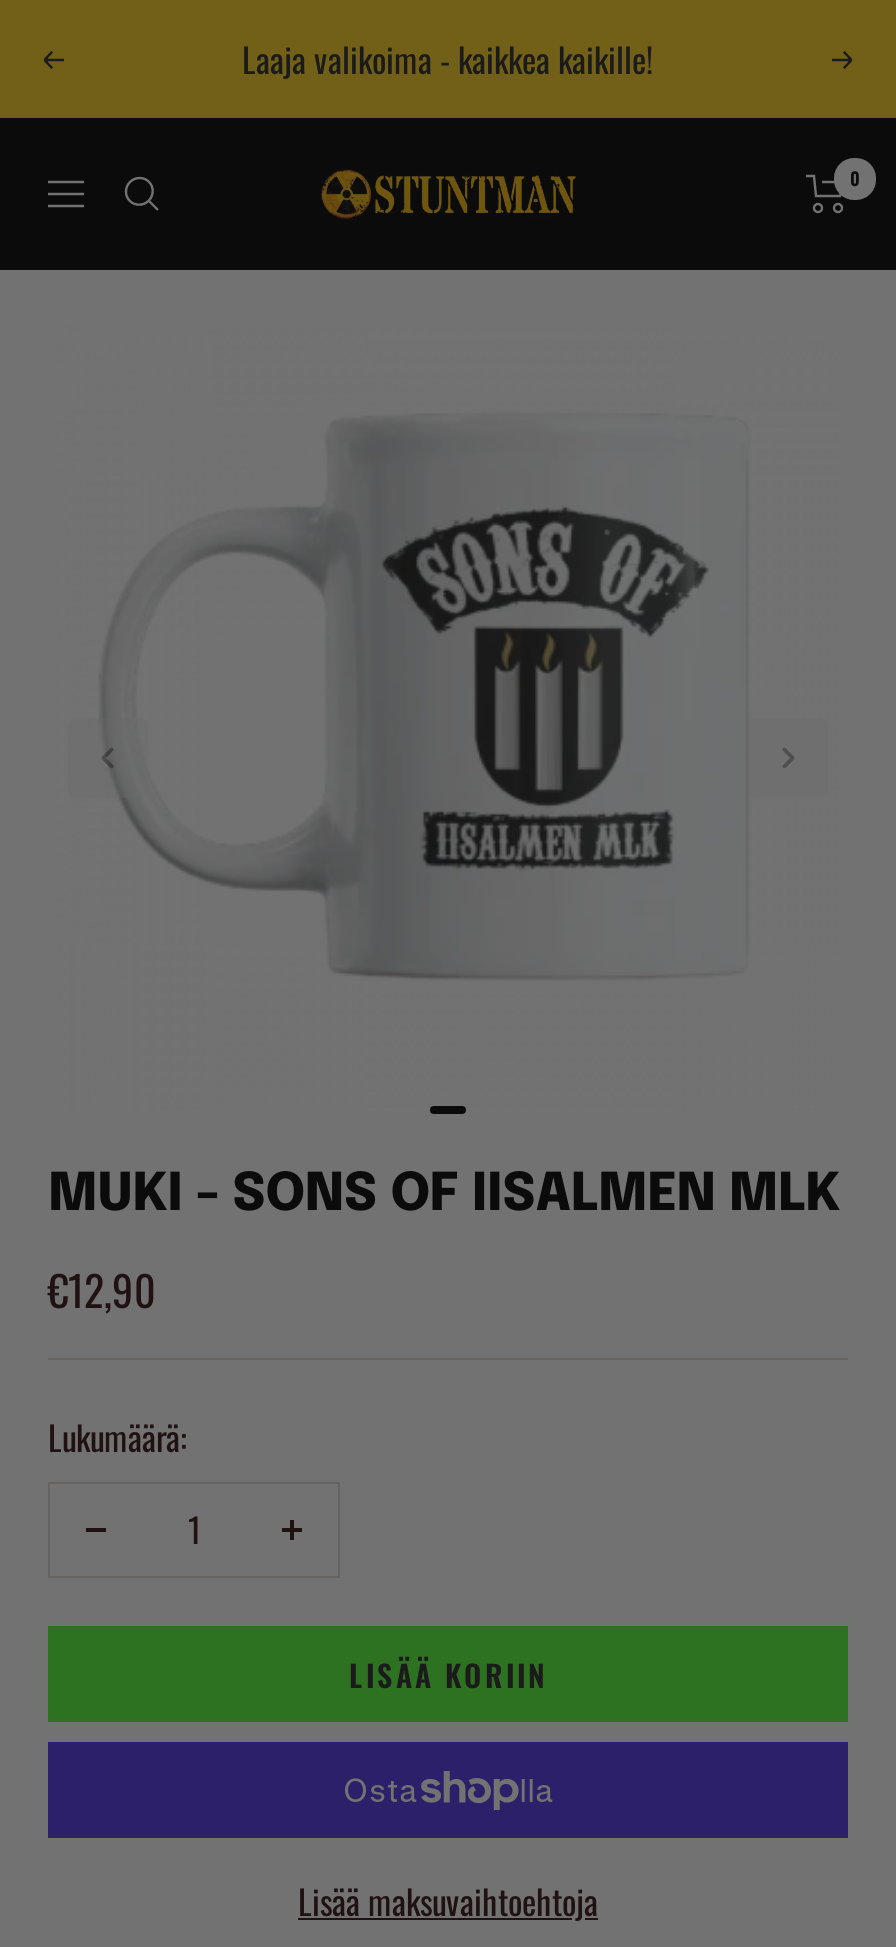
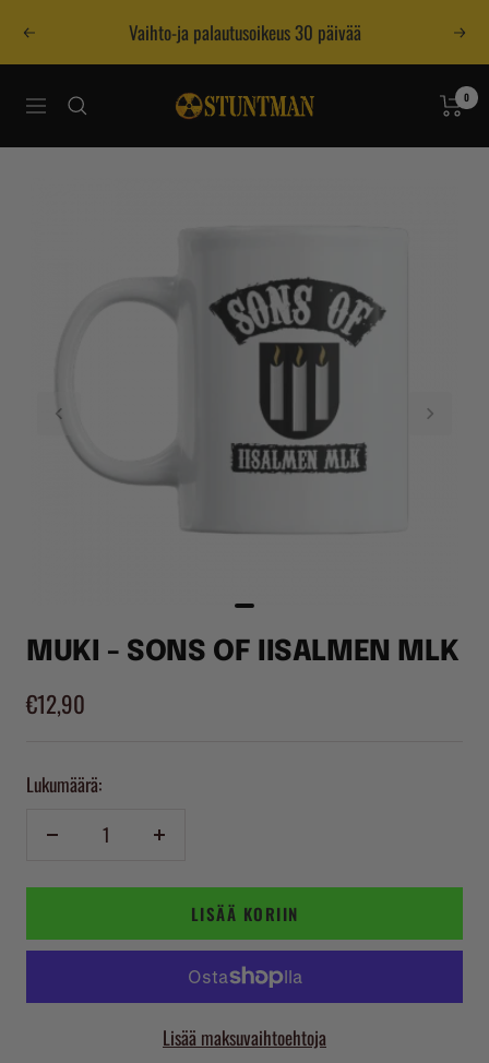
- Laaja valikoima - kaikkea kaikille!
+ Vaihto-ja palautusoikeus 30 päivää
